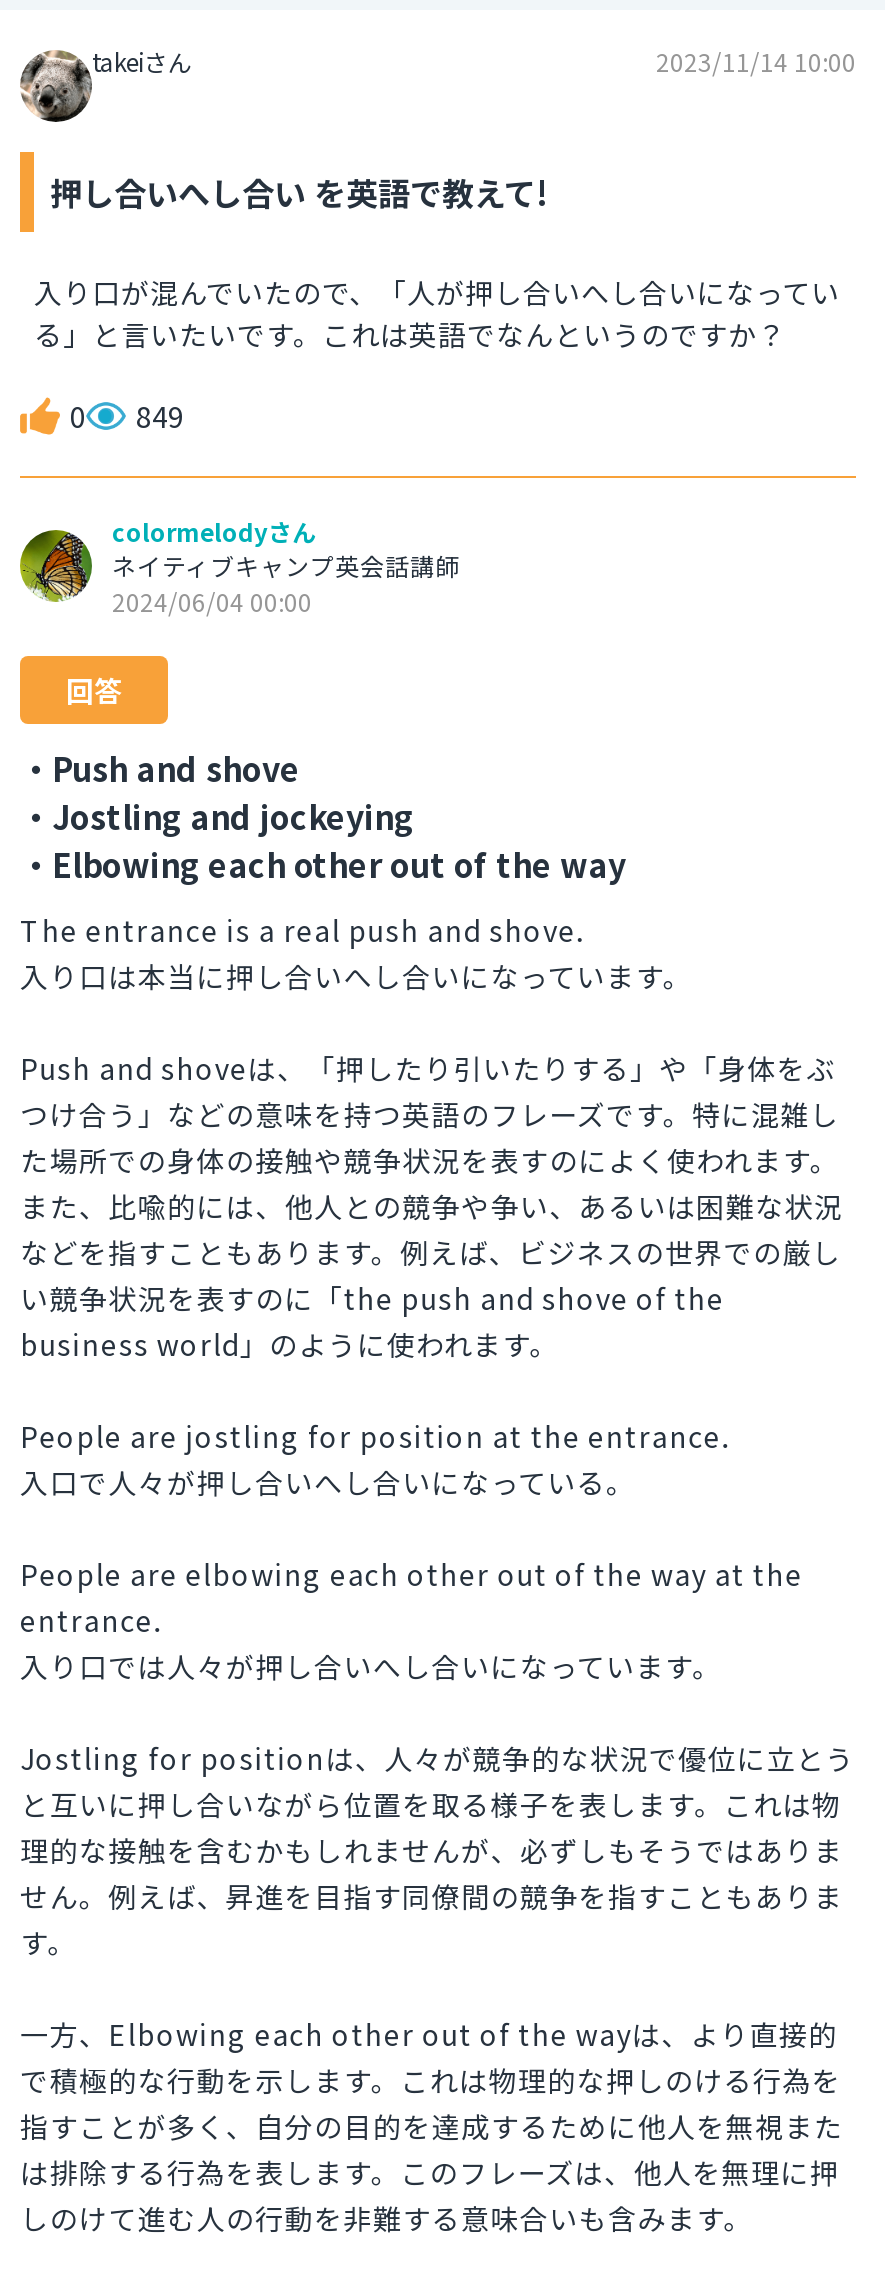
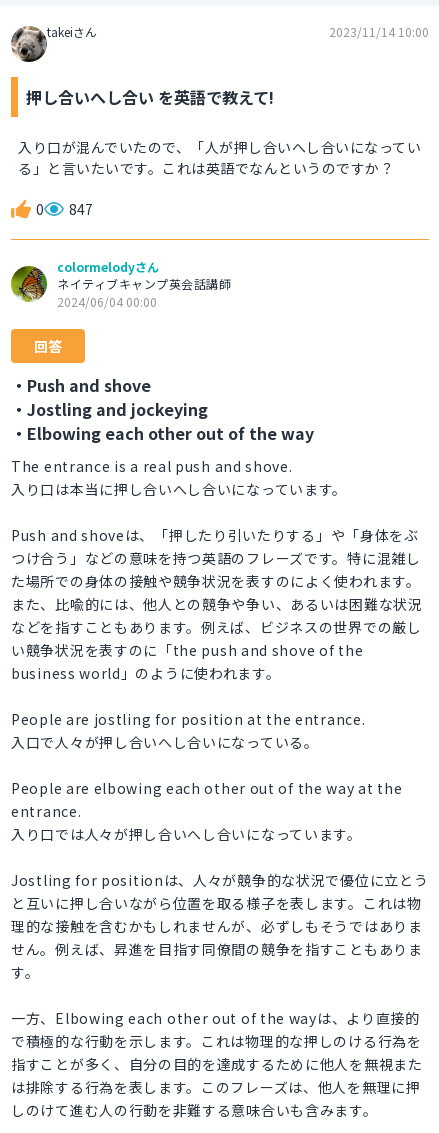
- 0 849
+ 0 847
